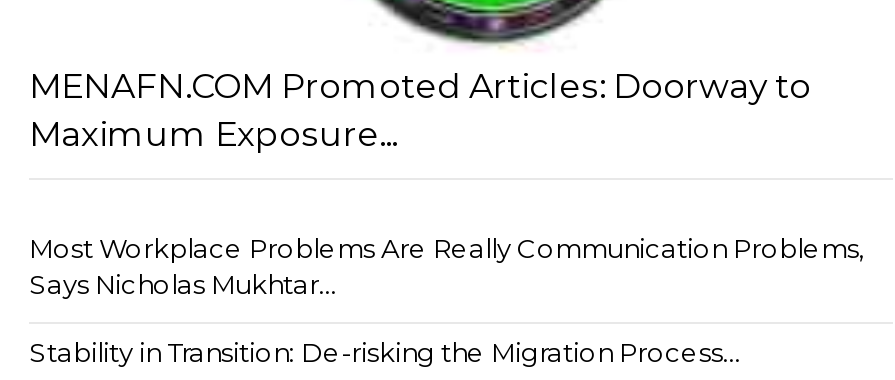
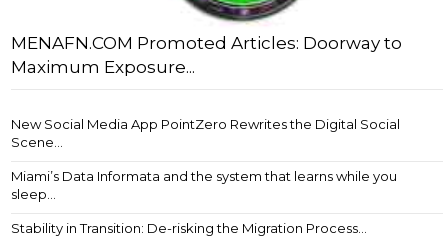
- Most Workplace Problems Are Really Communication Problems,
- Says Nicholas Mukhtar...
+ New Social Media App PointZero Rewrites the Digital Social
+ Scene...
+ Miami’s Data Informata and the system that learns while you
+ sleep...
